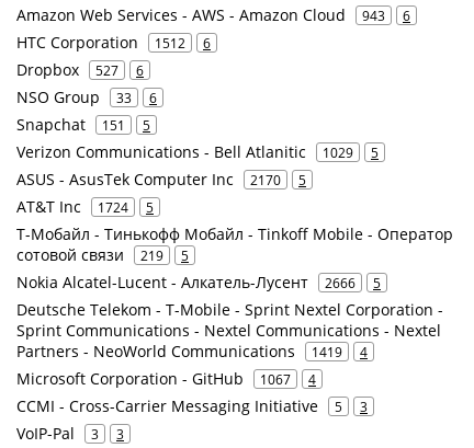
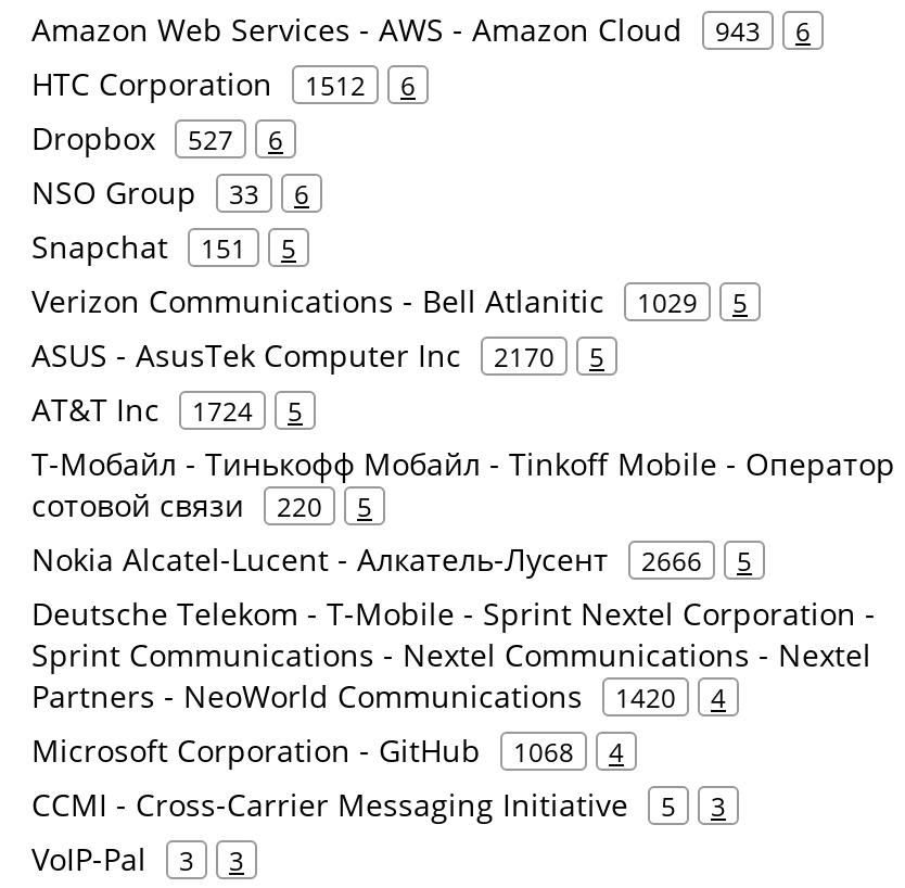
- сотовой связи 219 5
+ сотовой связи 220 5

- Partners - NeoWorld Communications 1419 4
+ Partners - NeoWorld Communications 1420 4

- Microsoft Corporation - GitHub 1067 4
+ Microsoft Corporation - GitHub 1068 4
